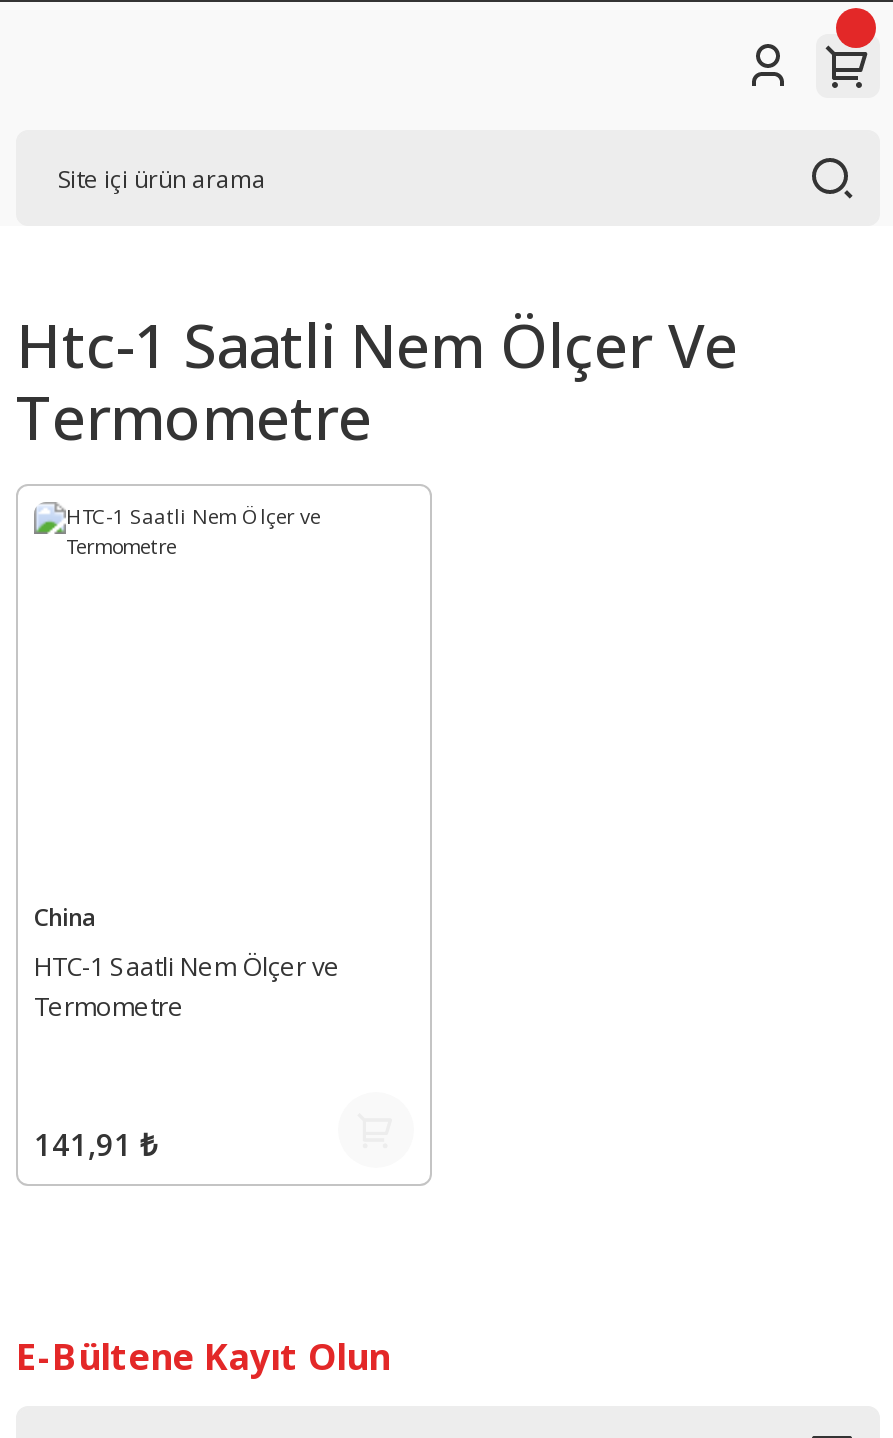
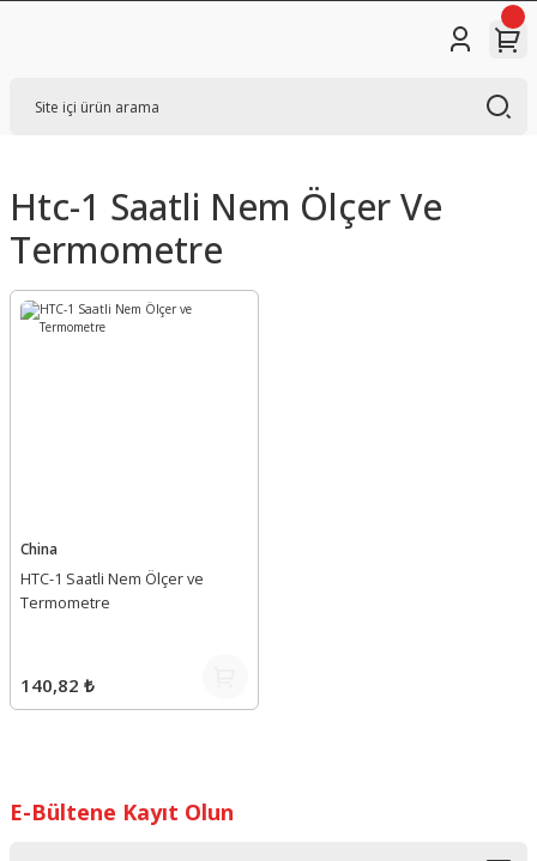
- 141,91 ₺
+ 140,82 ₺
